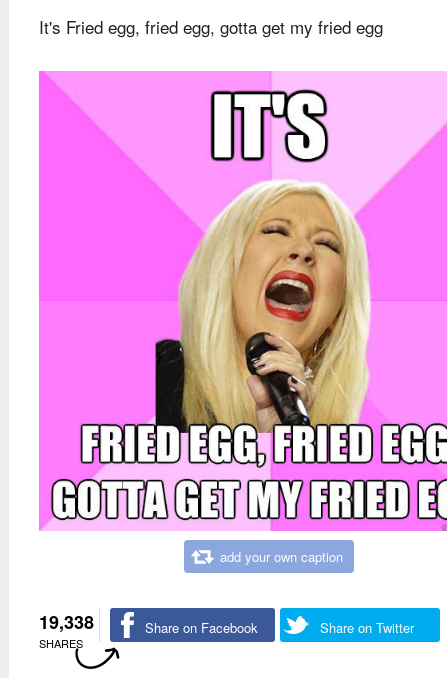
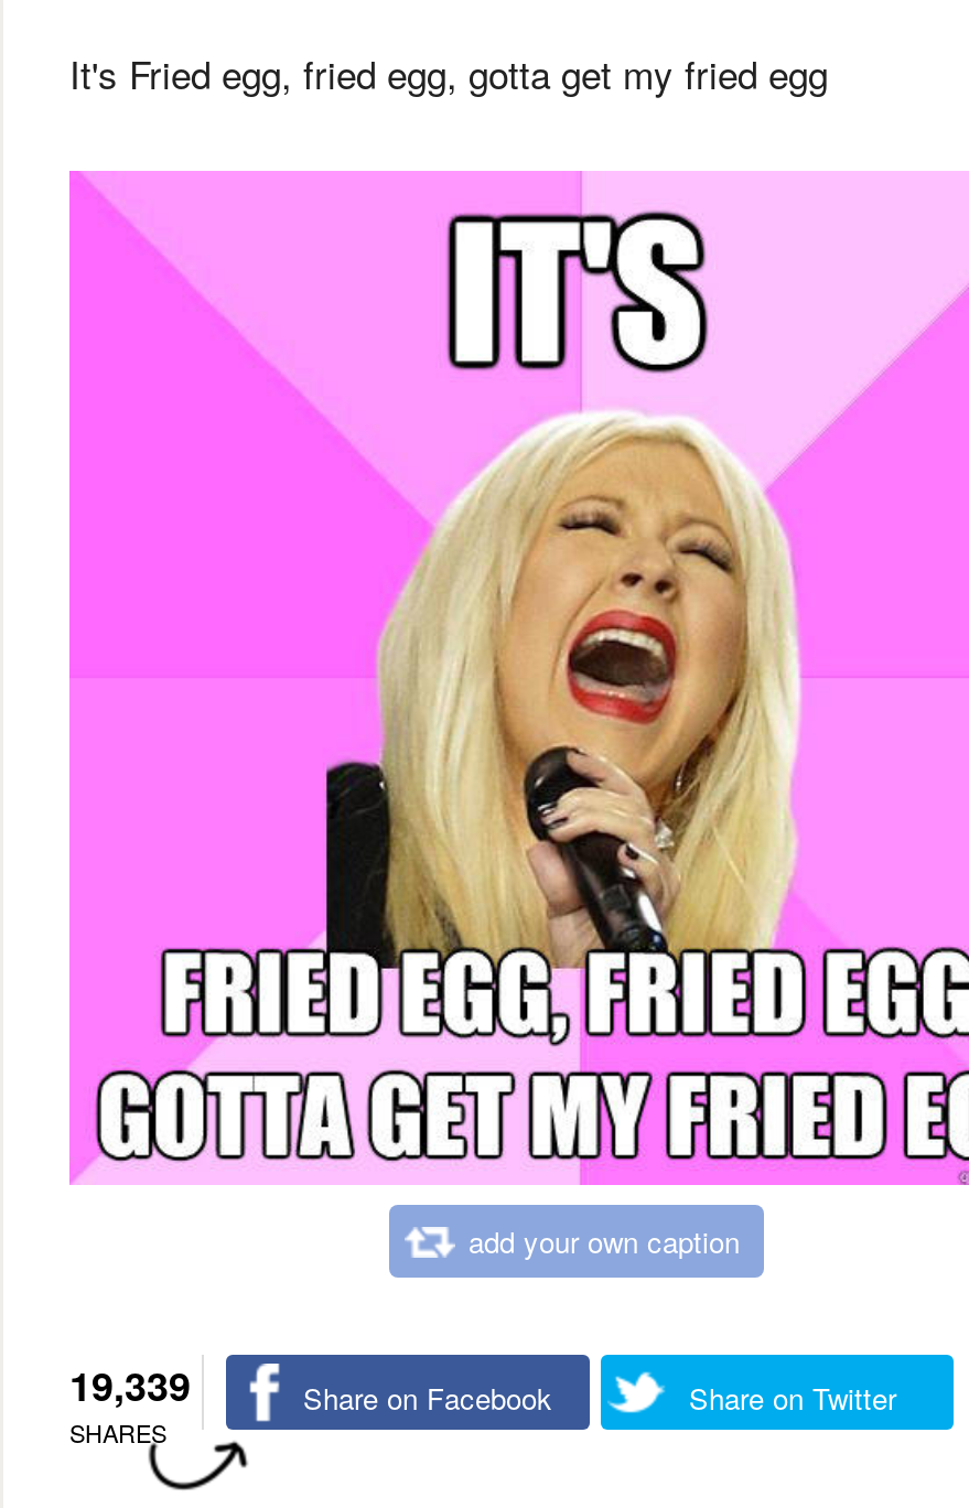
- 19,338
+ 19,339
